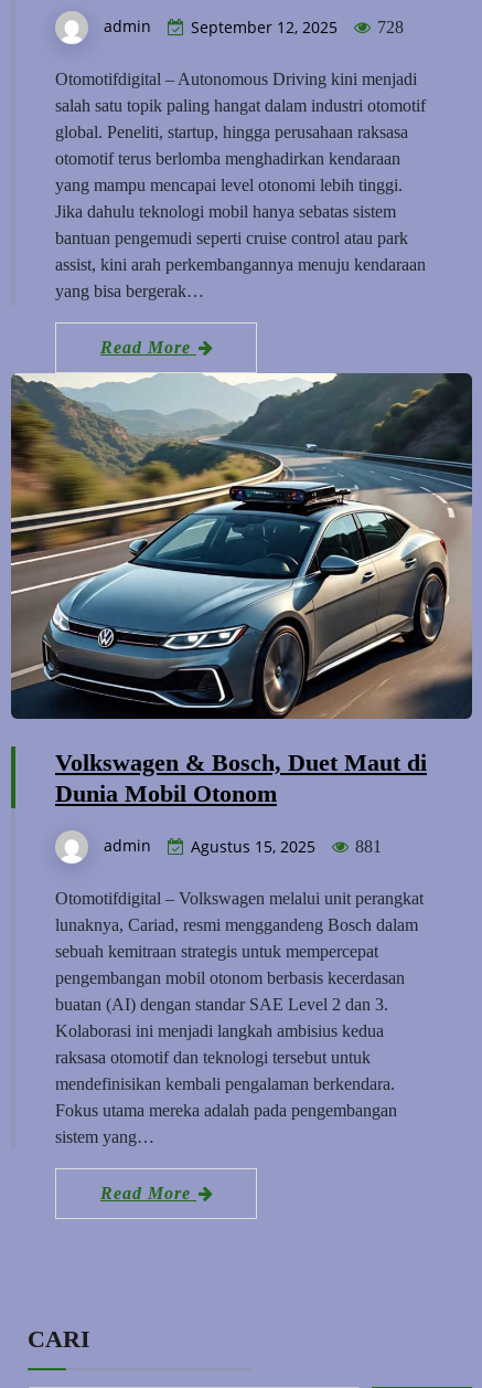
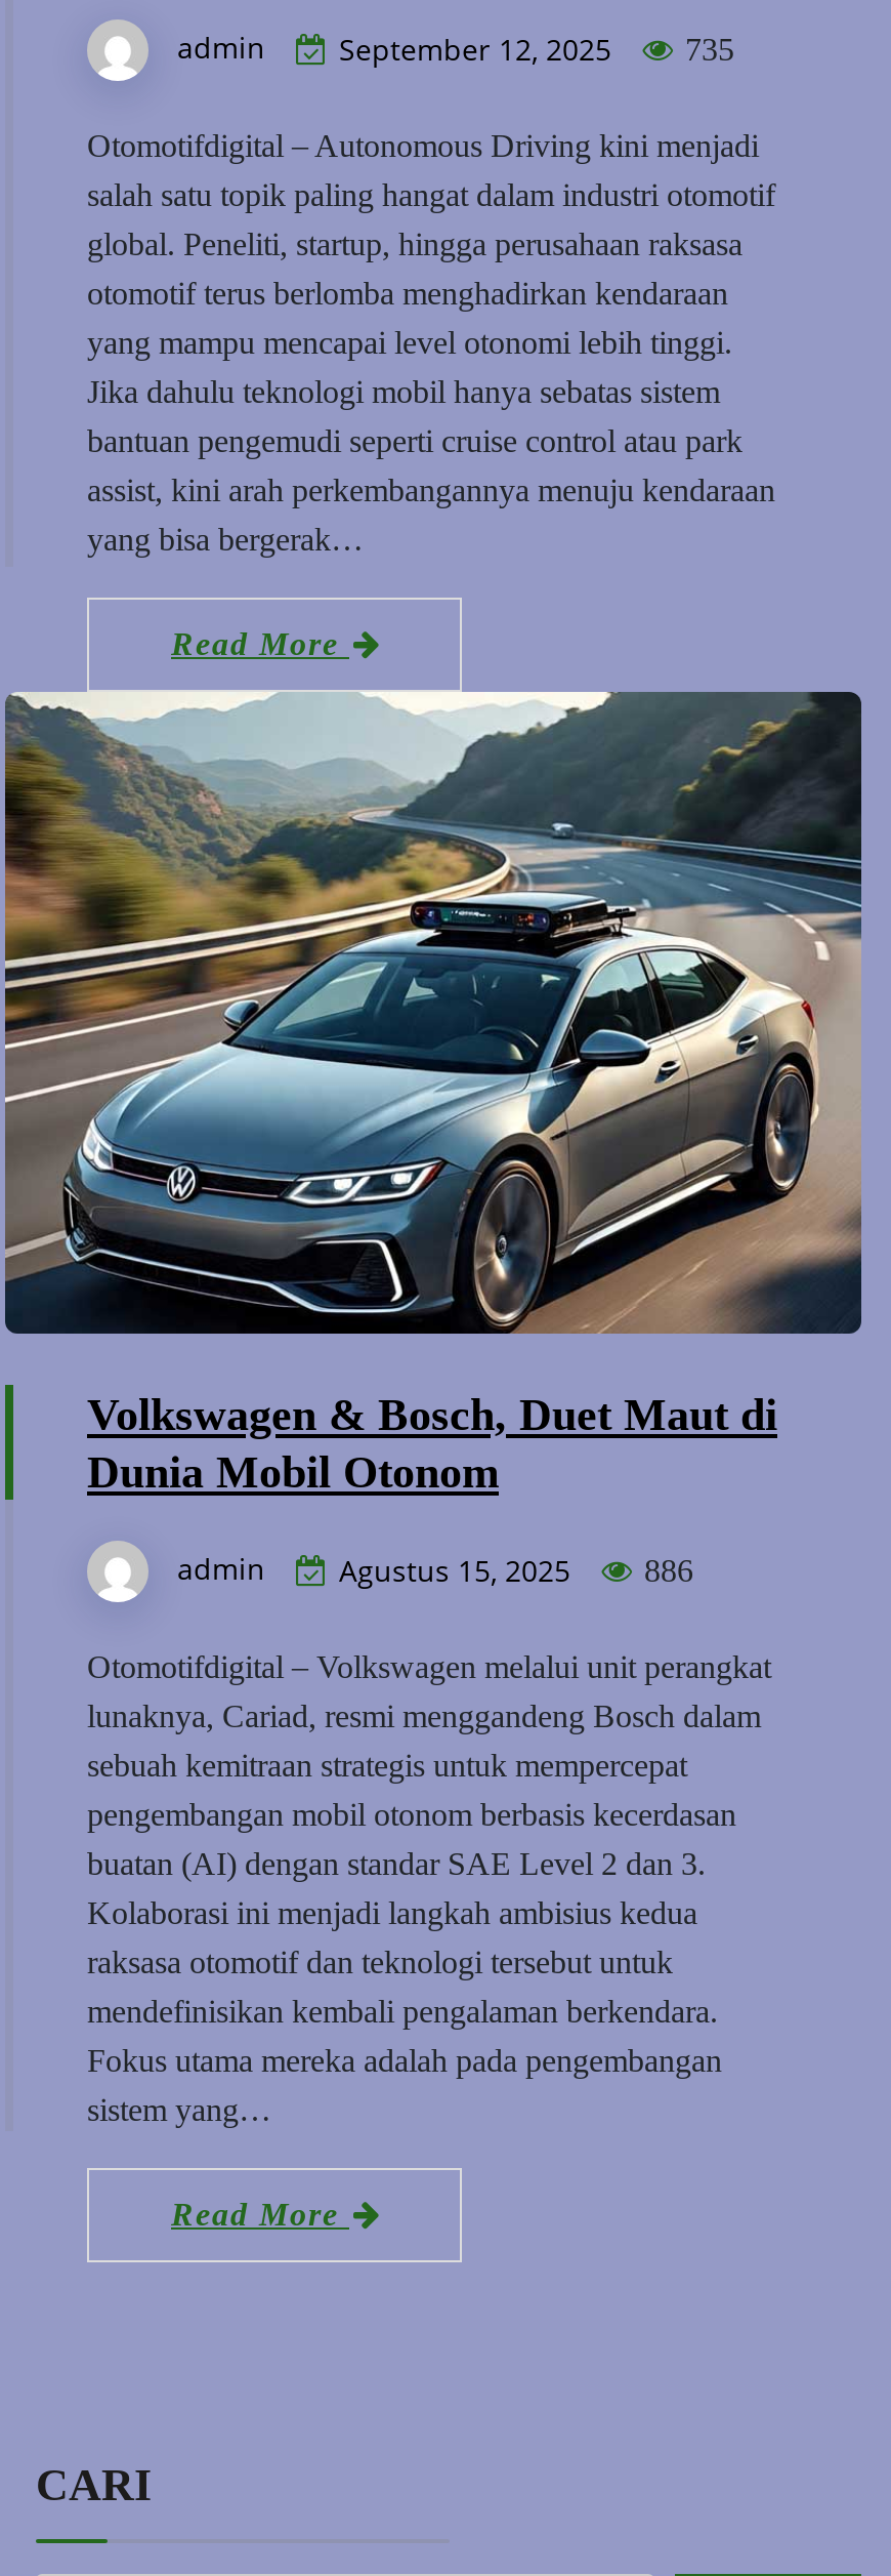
- admin September 12, 2025 728
+ admin September 12, 2025 735

- admin Agustus 15, 2025 881
+ admin Agustus 15, 2025 886
